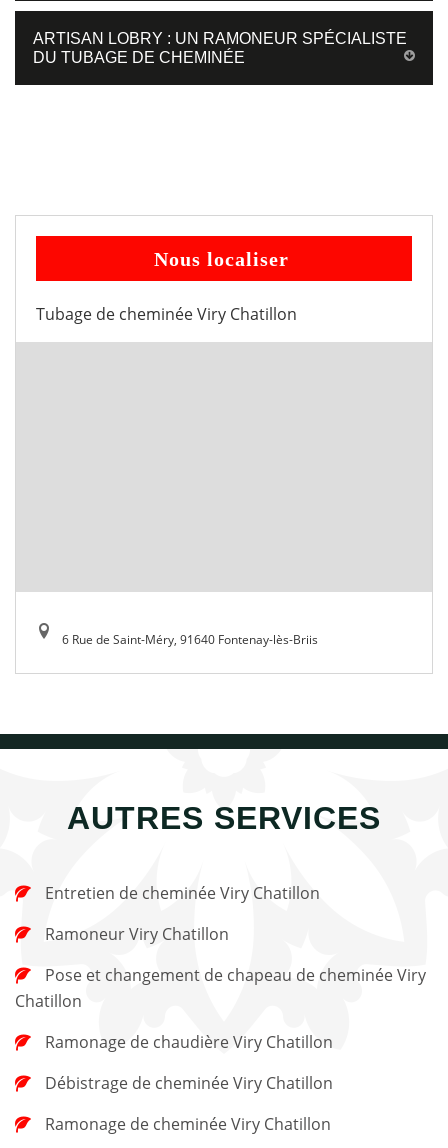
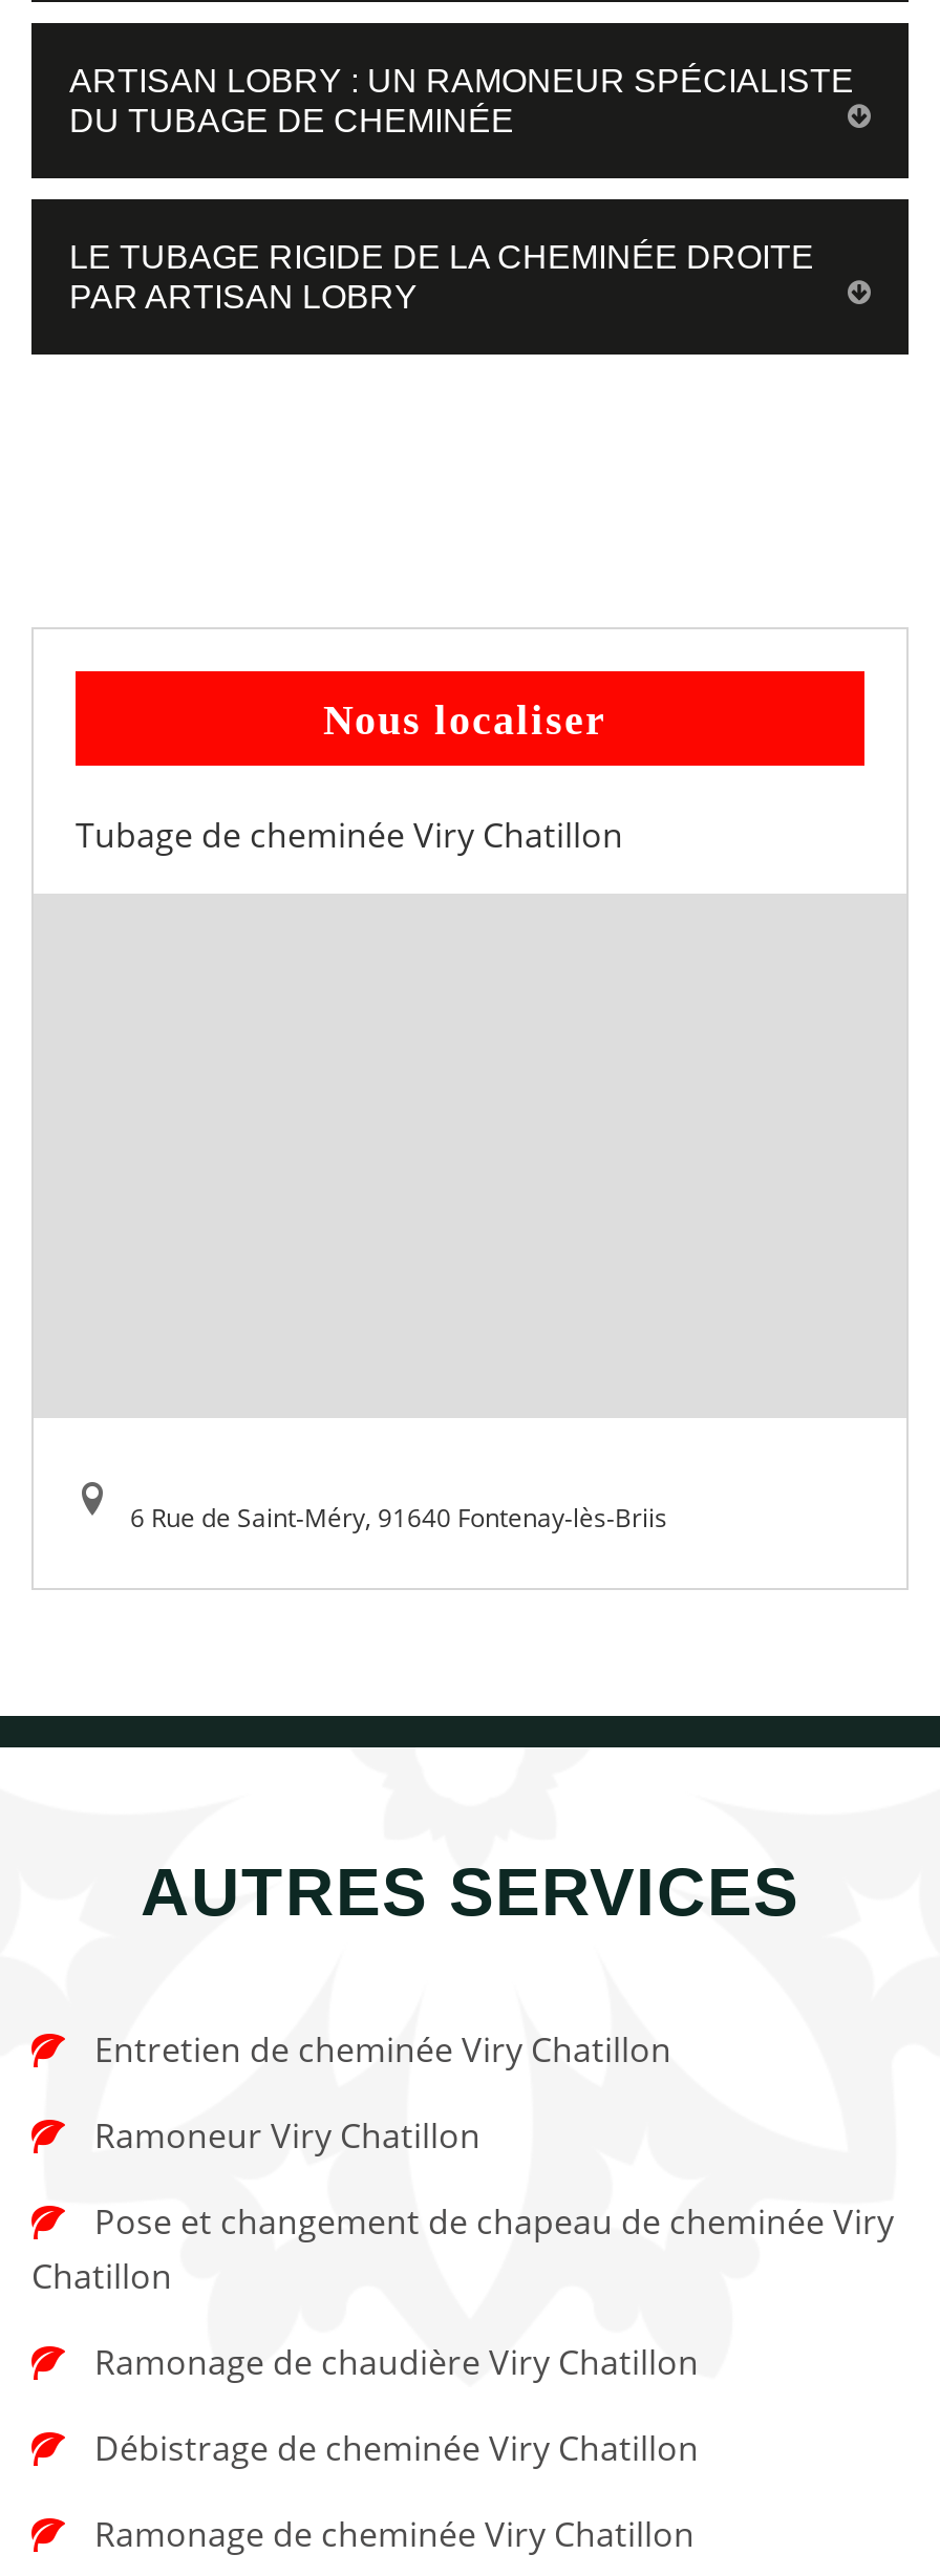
+ LE TUBAGE RIGIDE DE LA CHEMINÉE DROITE
+ PAR ARTISAN LOBRY
